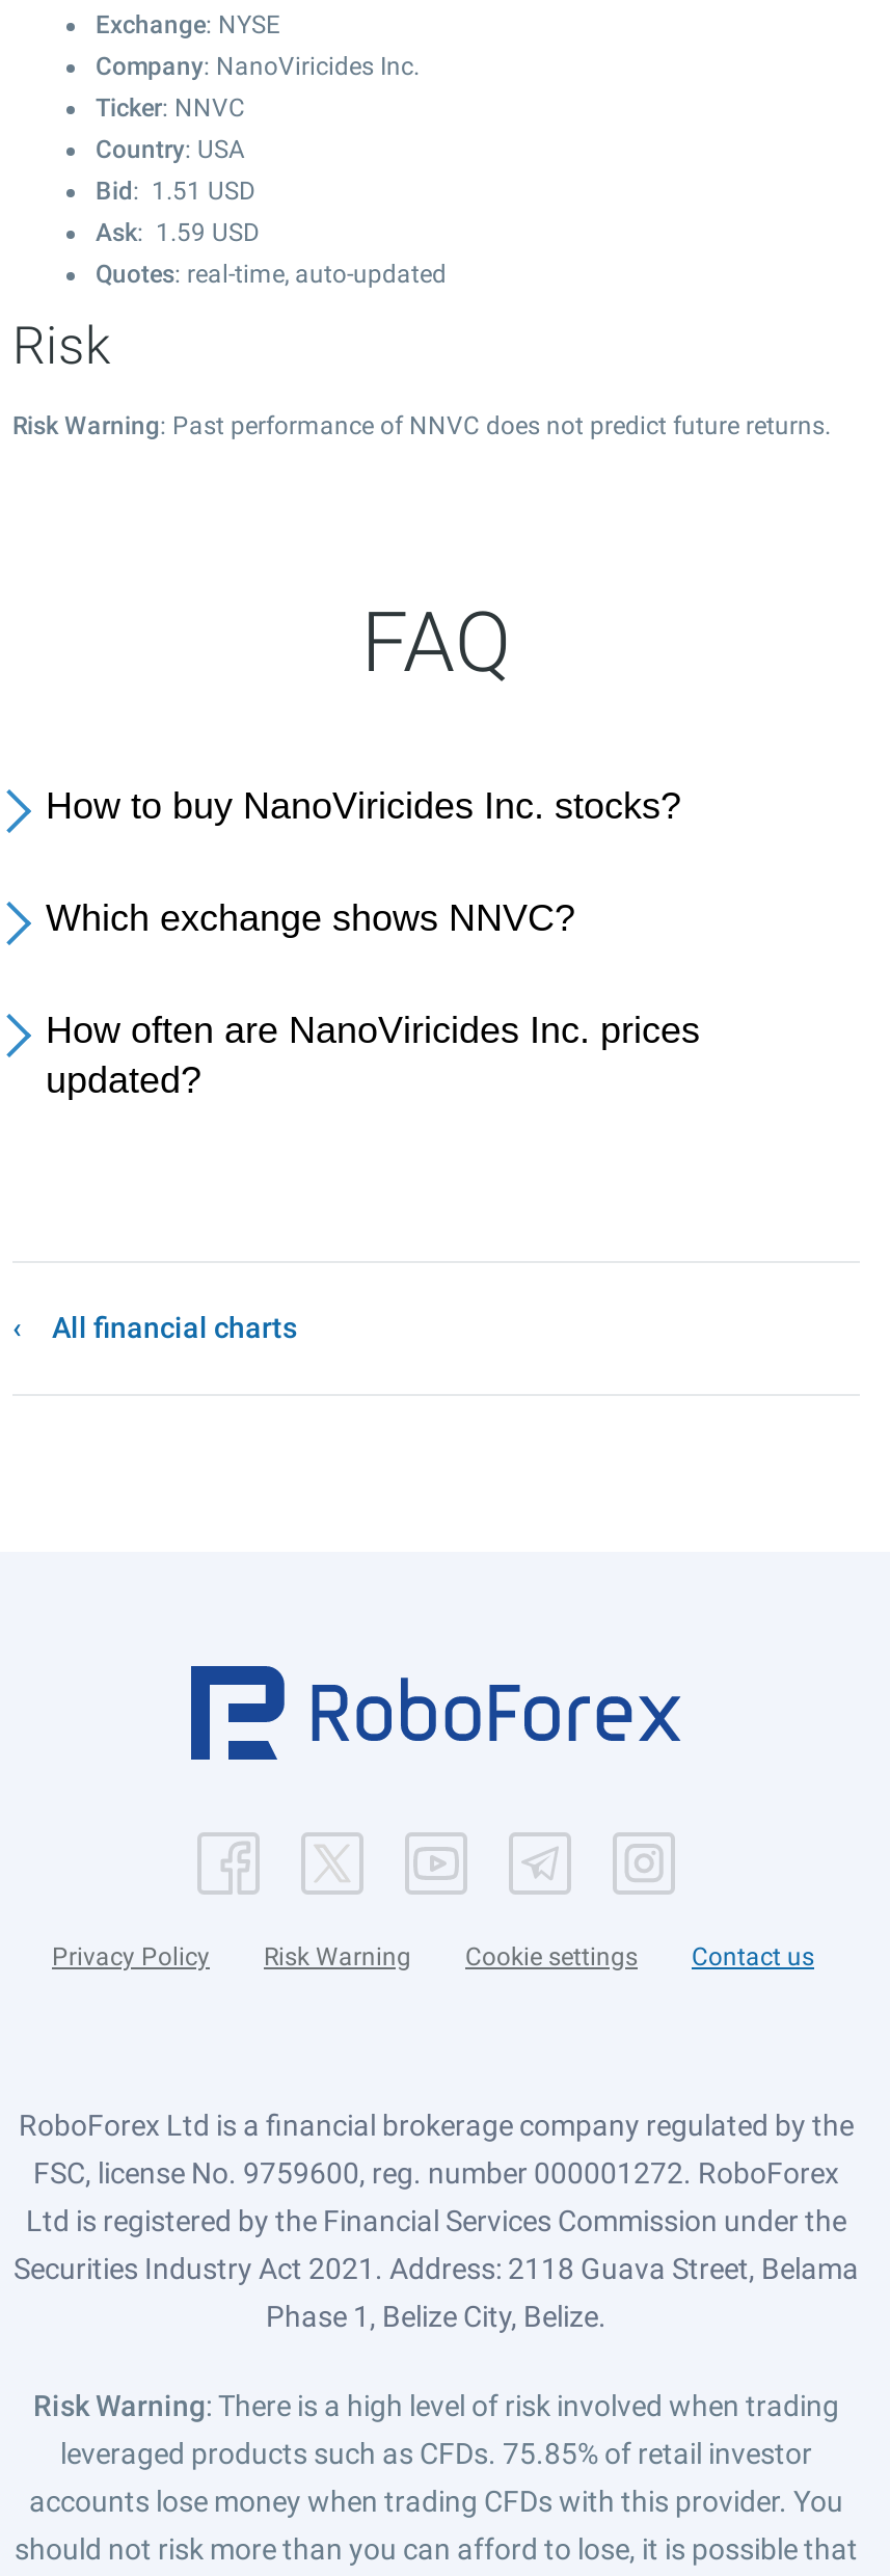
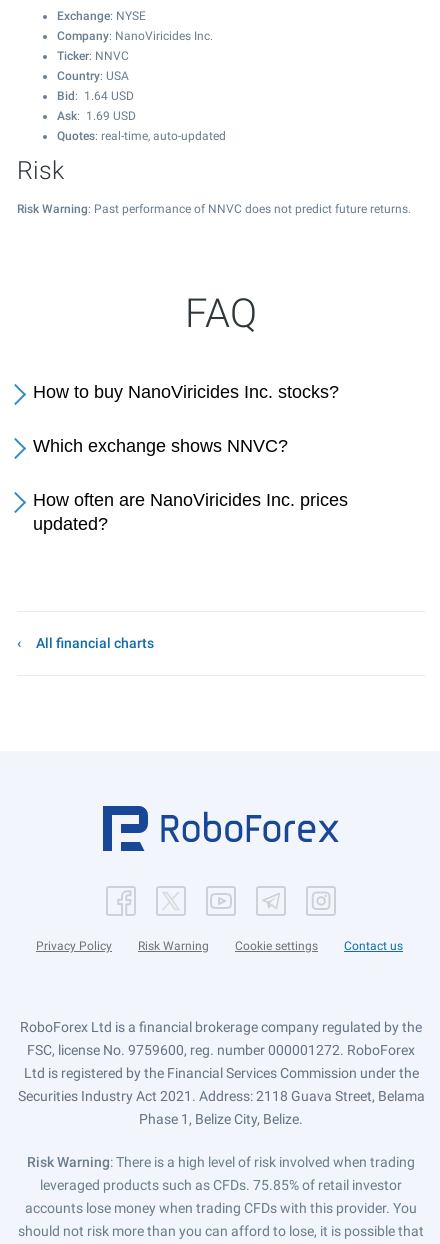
- Bid: 1.51 USD
+ Bid: 1.64 USD

- Ask: 1.59 USD
+ Ask: 1.69 USD
